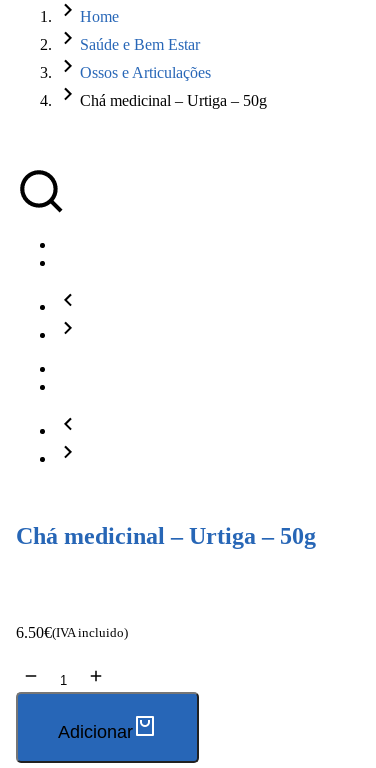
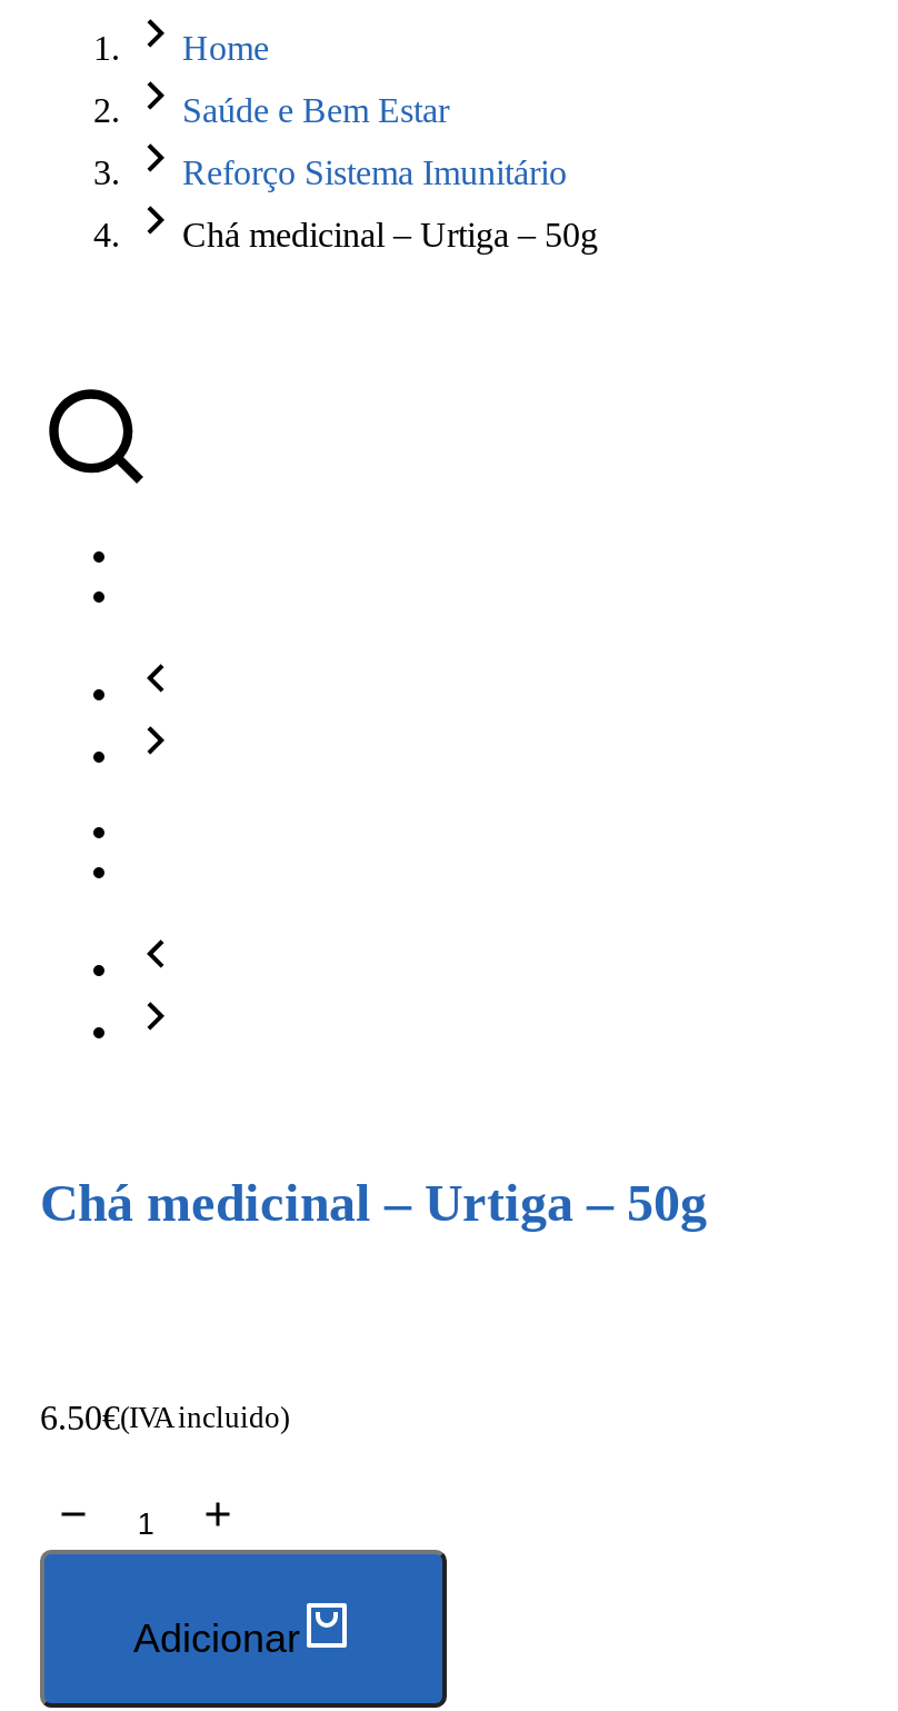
- Ossos e Articulações
+ Reforço Sistema Imunitário
